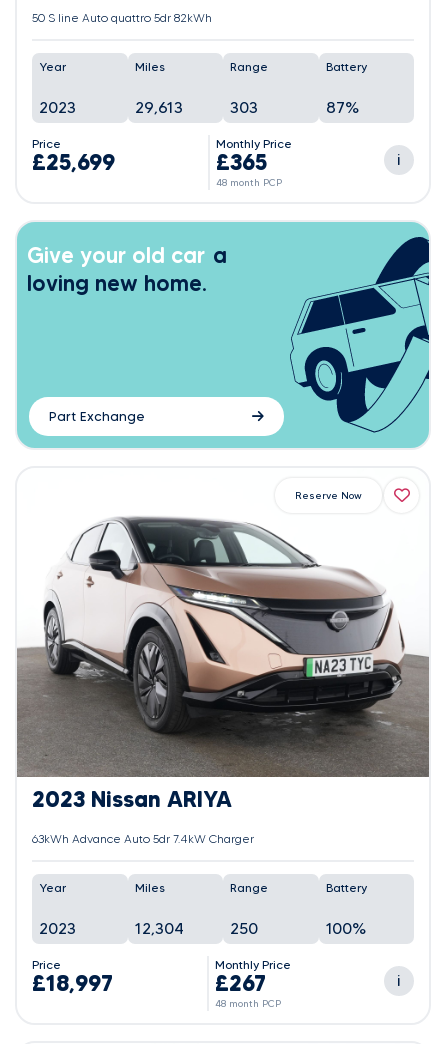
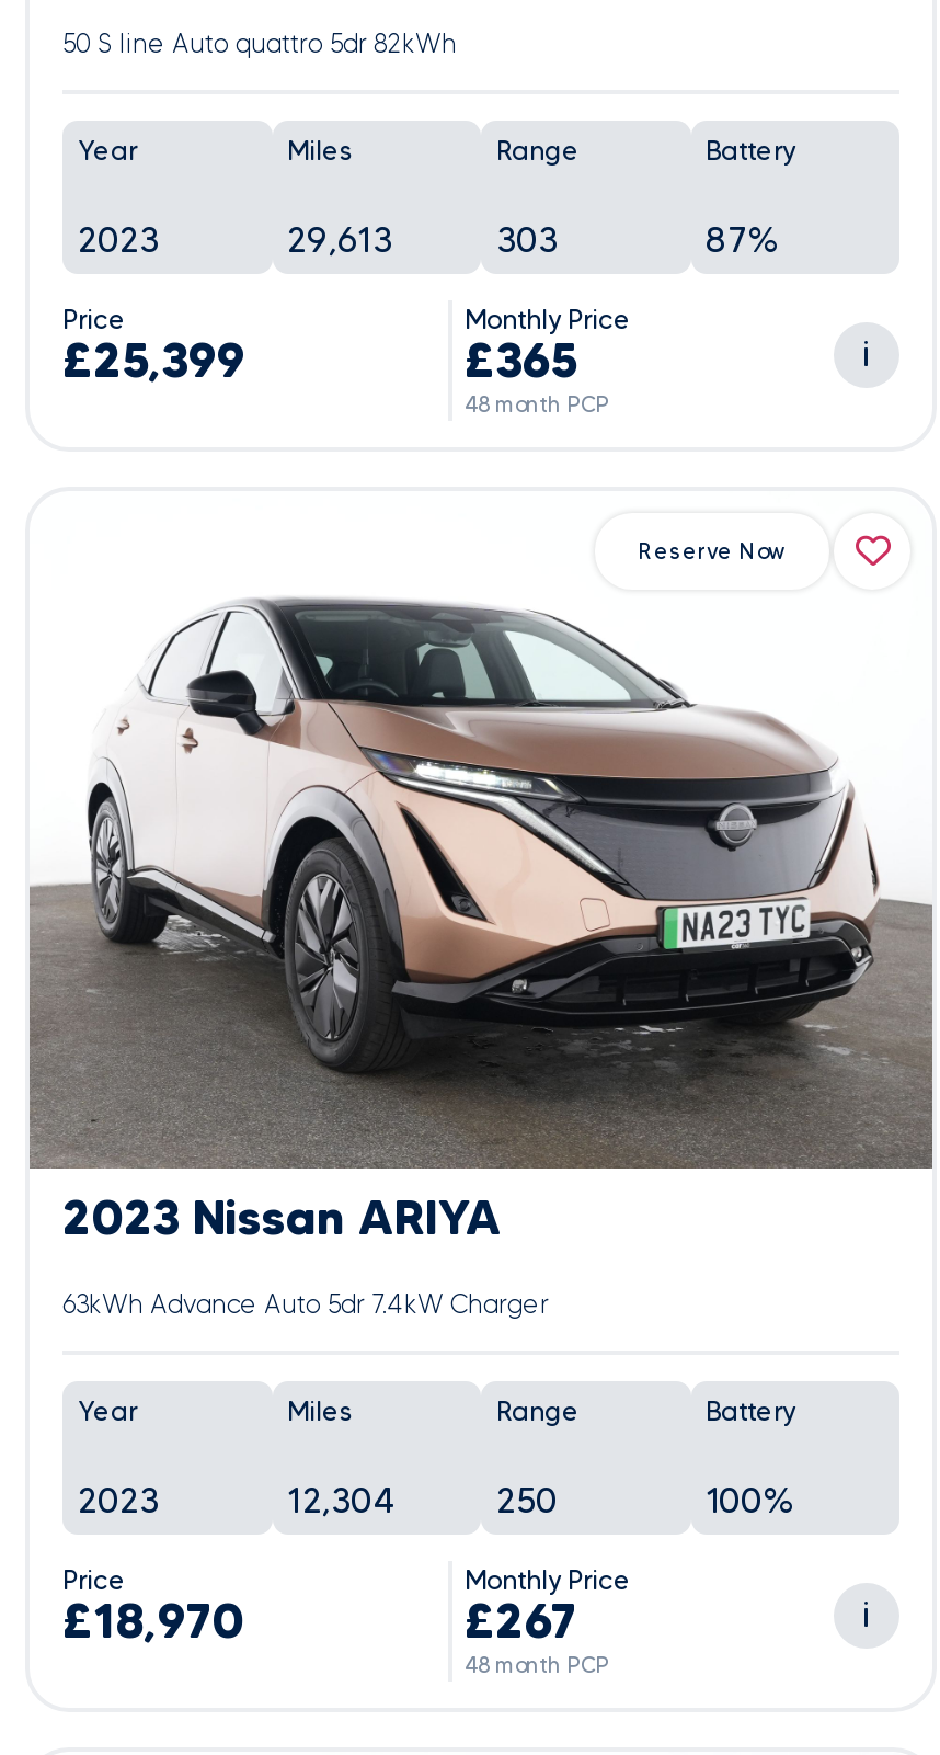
- £25,699
+ £25,399

- [image]
- Give your old car a
- loving new home.

- Part Exchange

- £18,997
+ £18,970
